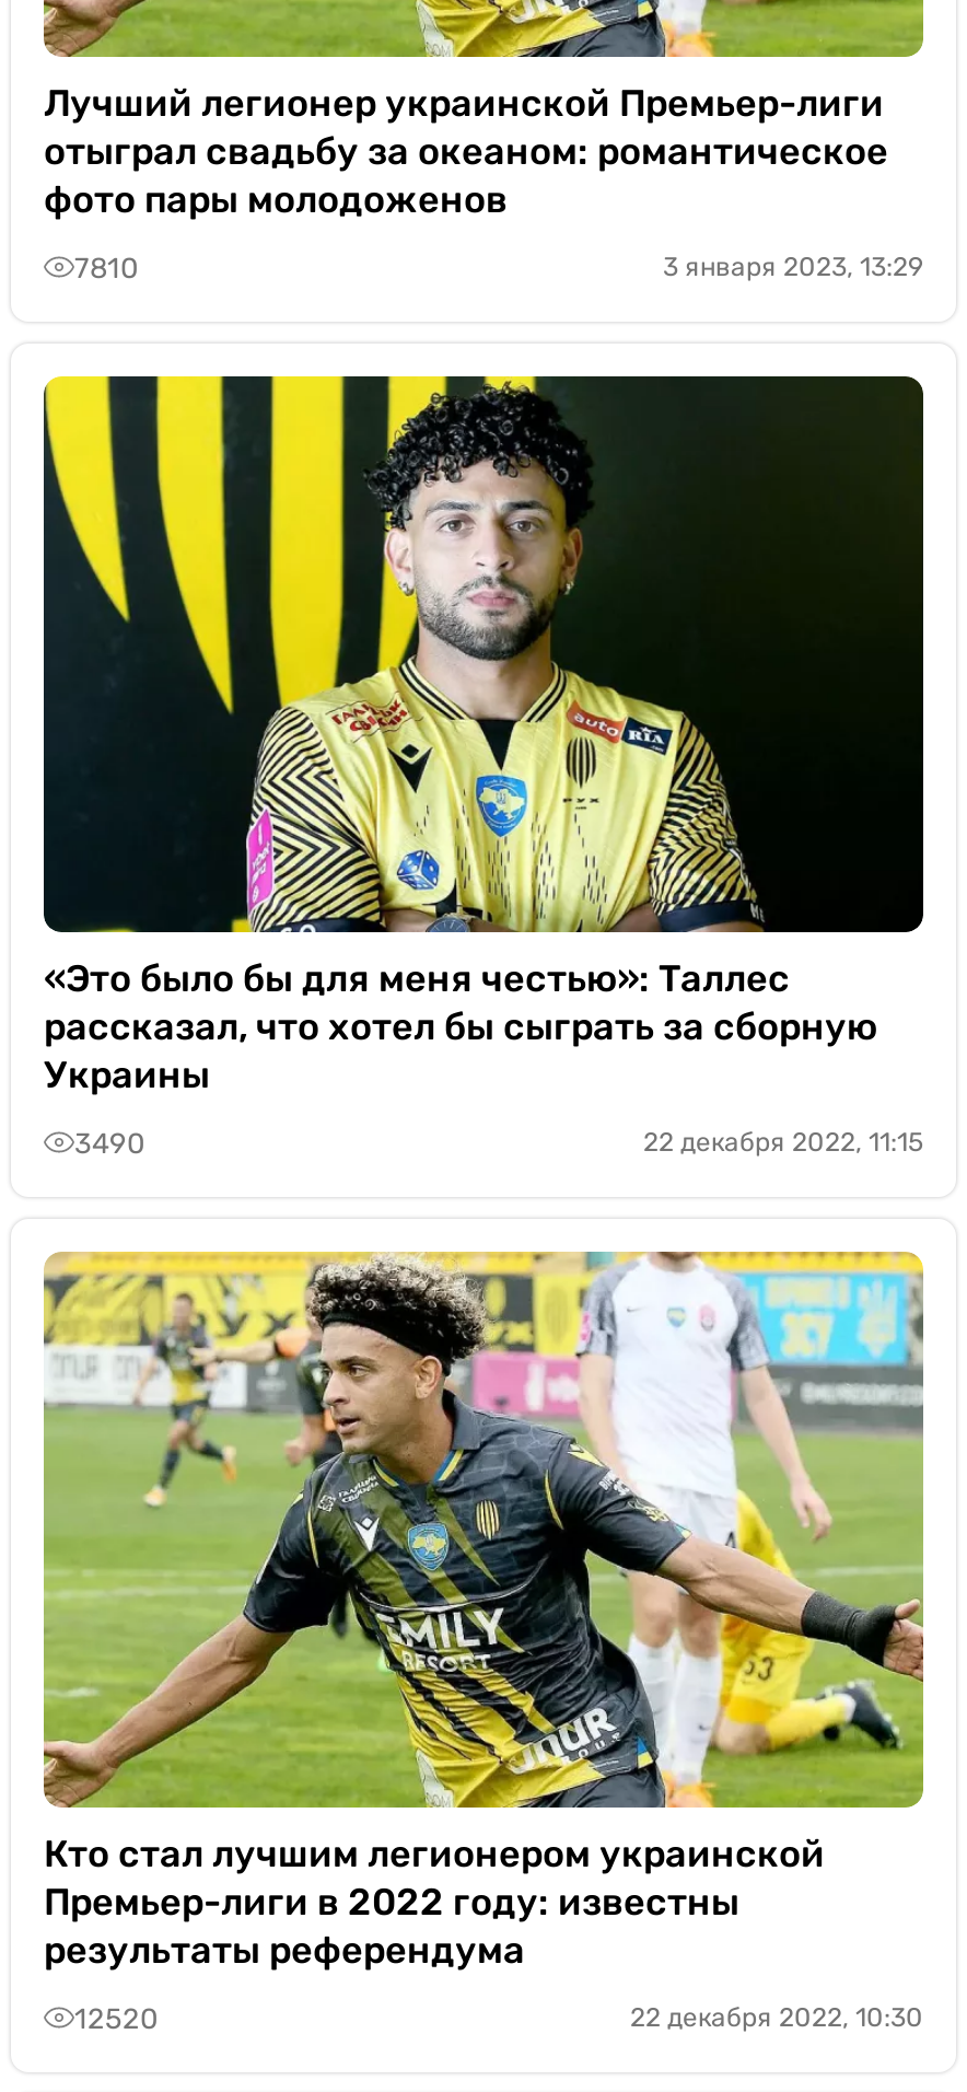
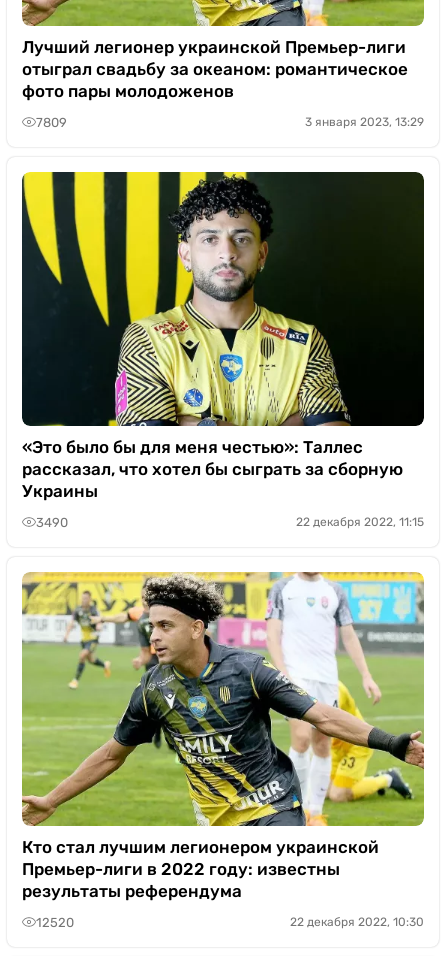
- 7810
+ 7809
